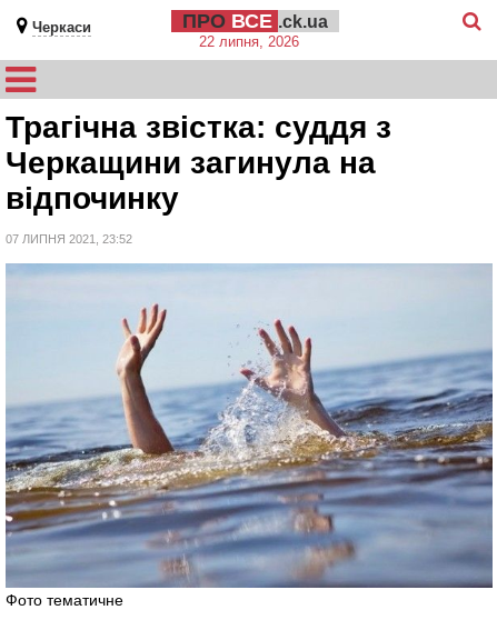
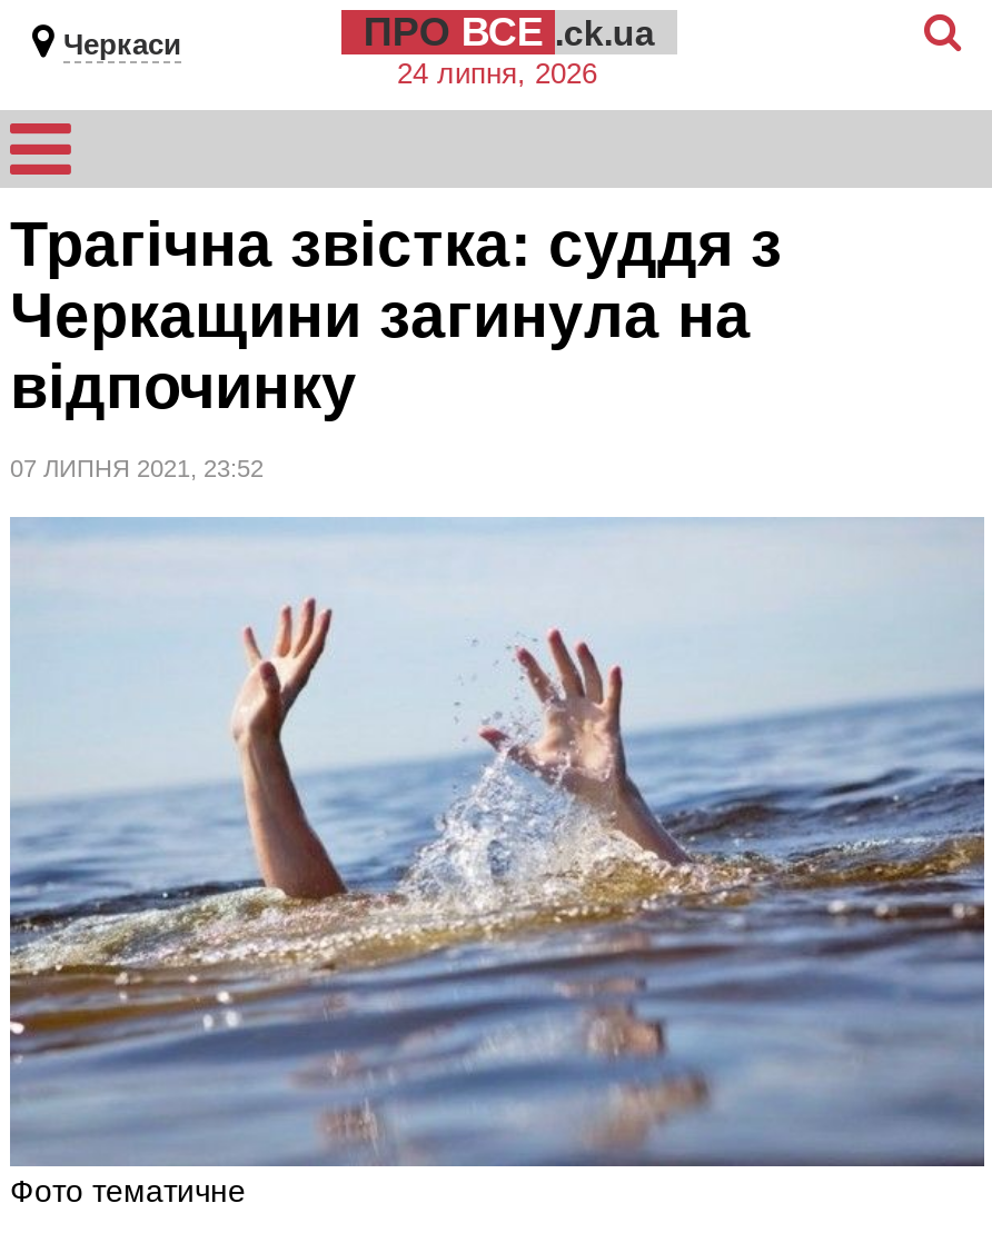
- 22 липня, 2026
+ 24 липня, 2026
